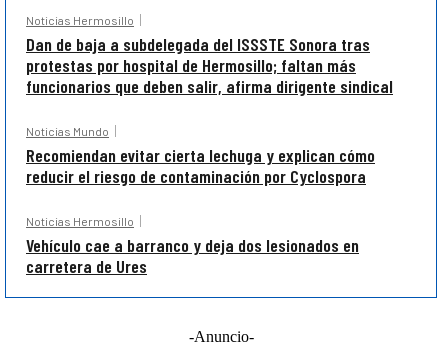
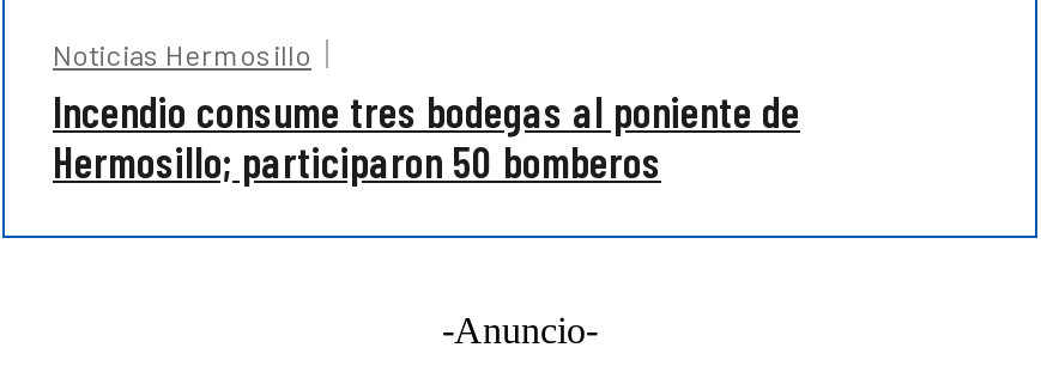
- Dan de baja a subdelegada del ISSSTE Sonora tras
- protestas por hospital de Hermosillo; faltan más
- funcionarios que deben salir, afirma dirigente sindical
- Noticias Mundo
- Recomiendan evitar cierta lechuga y explican cómo
- reducir el riesgo de contaminación por Cyclospora
- Noticias Hermosillo
- Vehículo cae a barranco y deja dos lesionados en
- carretera de Ures
+ Incendio consume tres bodegas al poniente de
+ Hermosillo; participaron 50 bomberos
